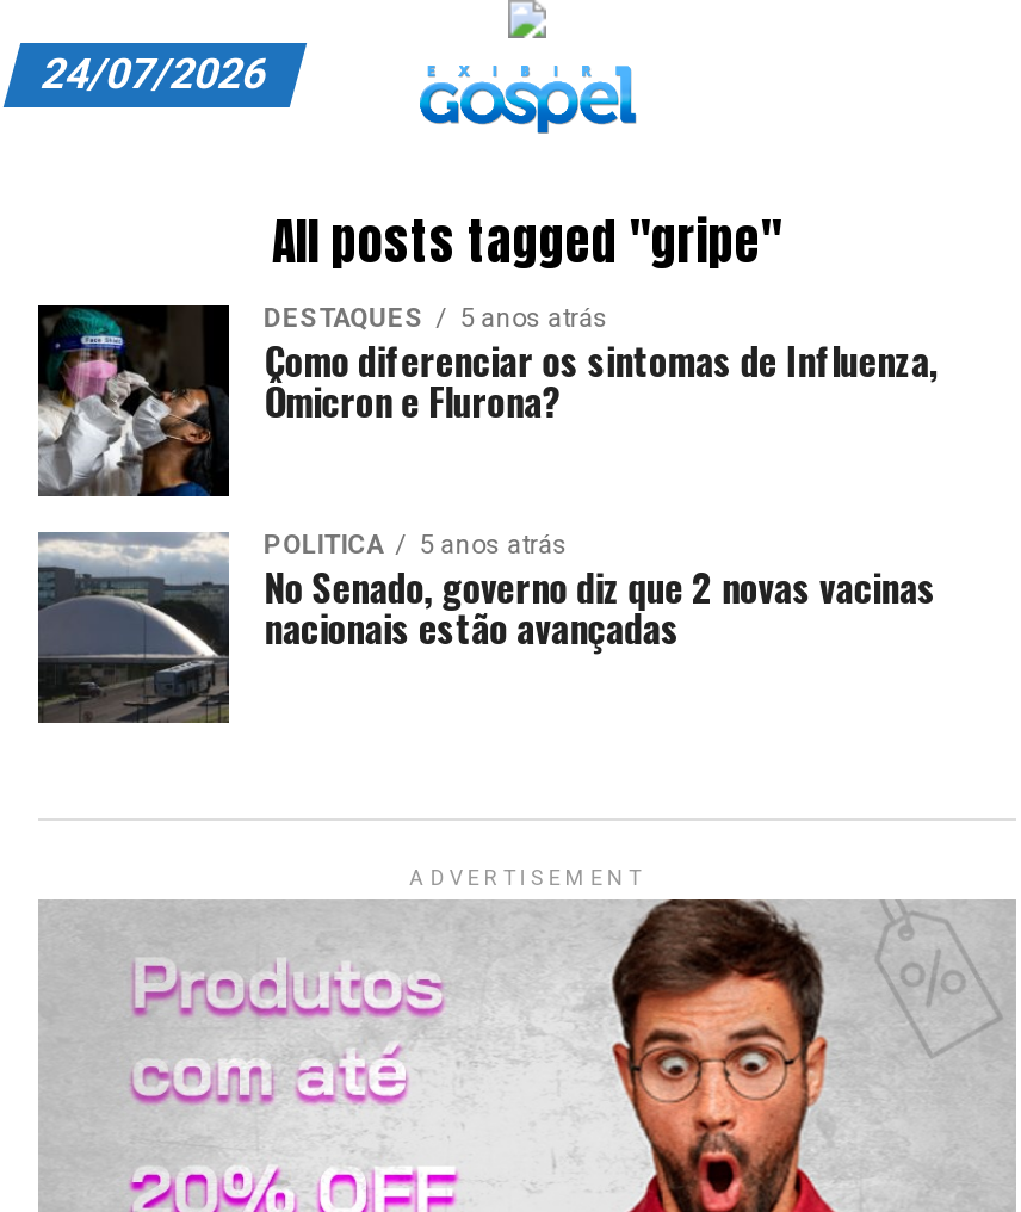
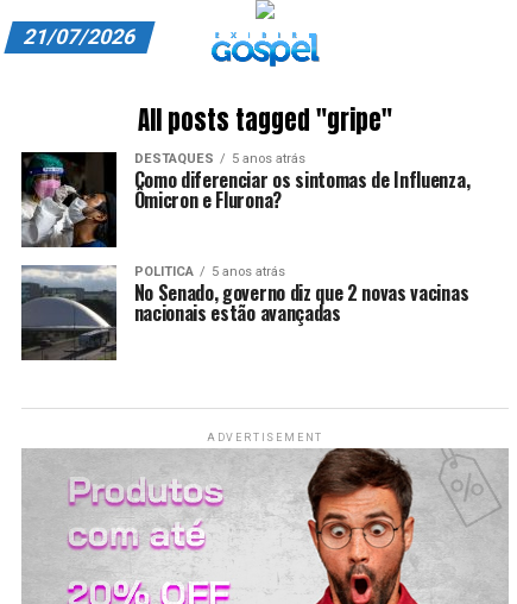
- 24/07/2026
+ 21/07/2026
